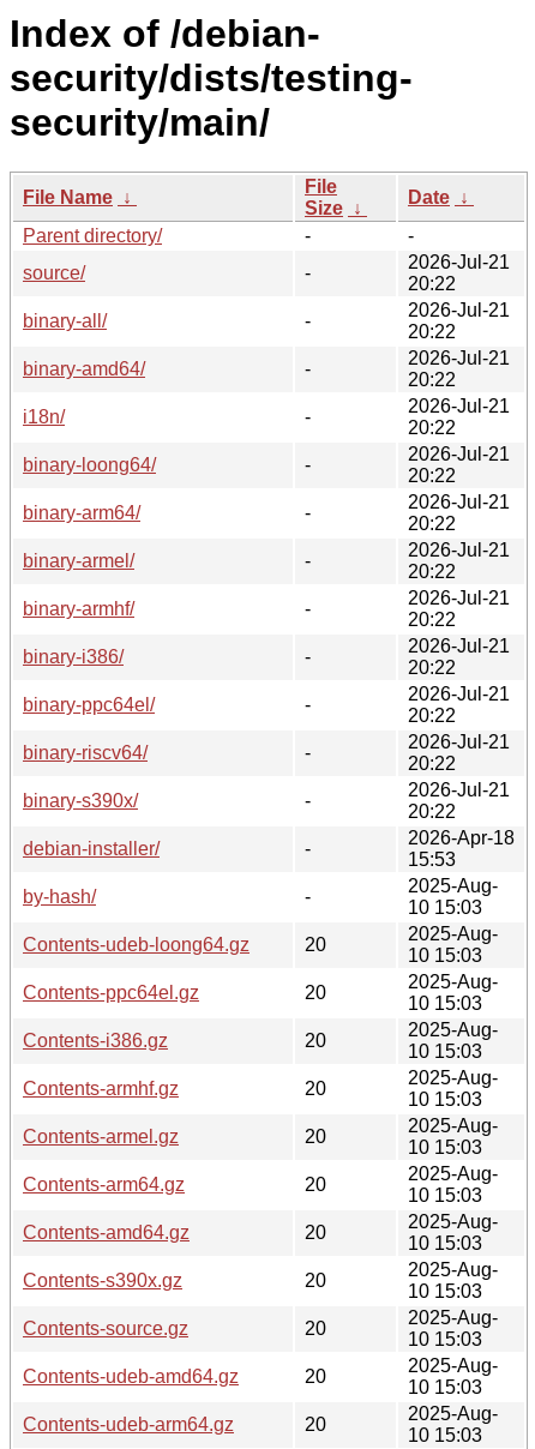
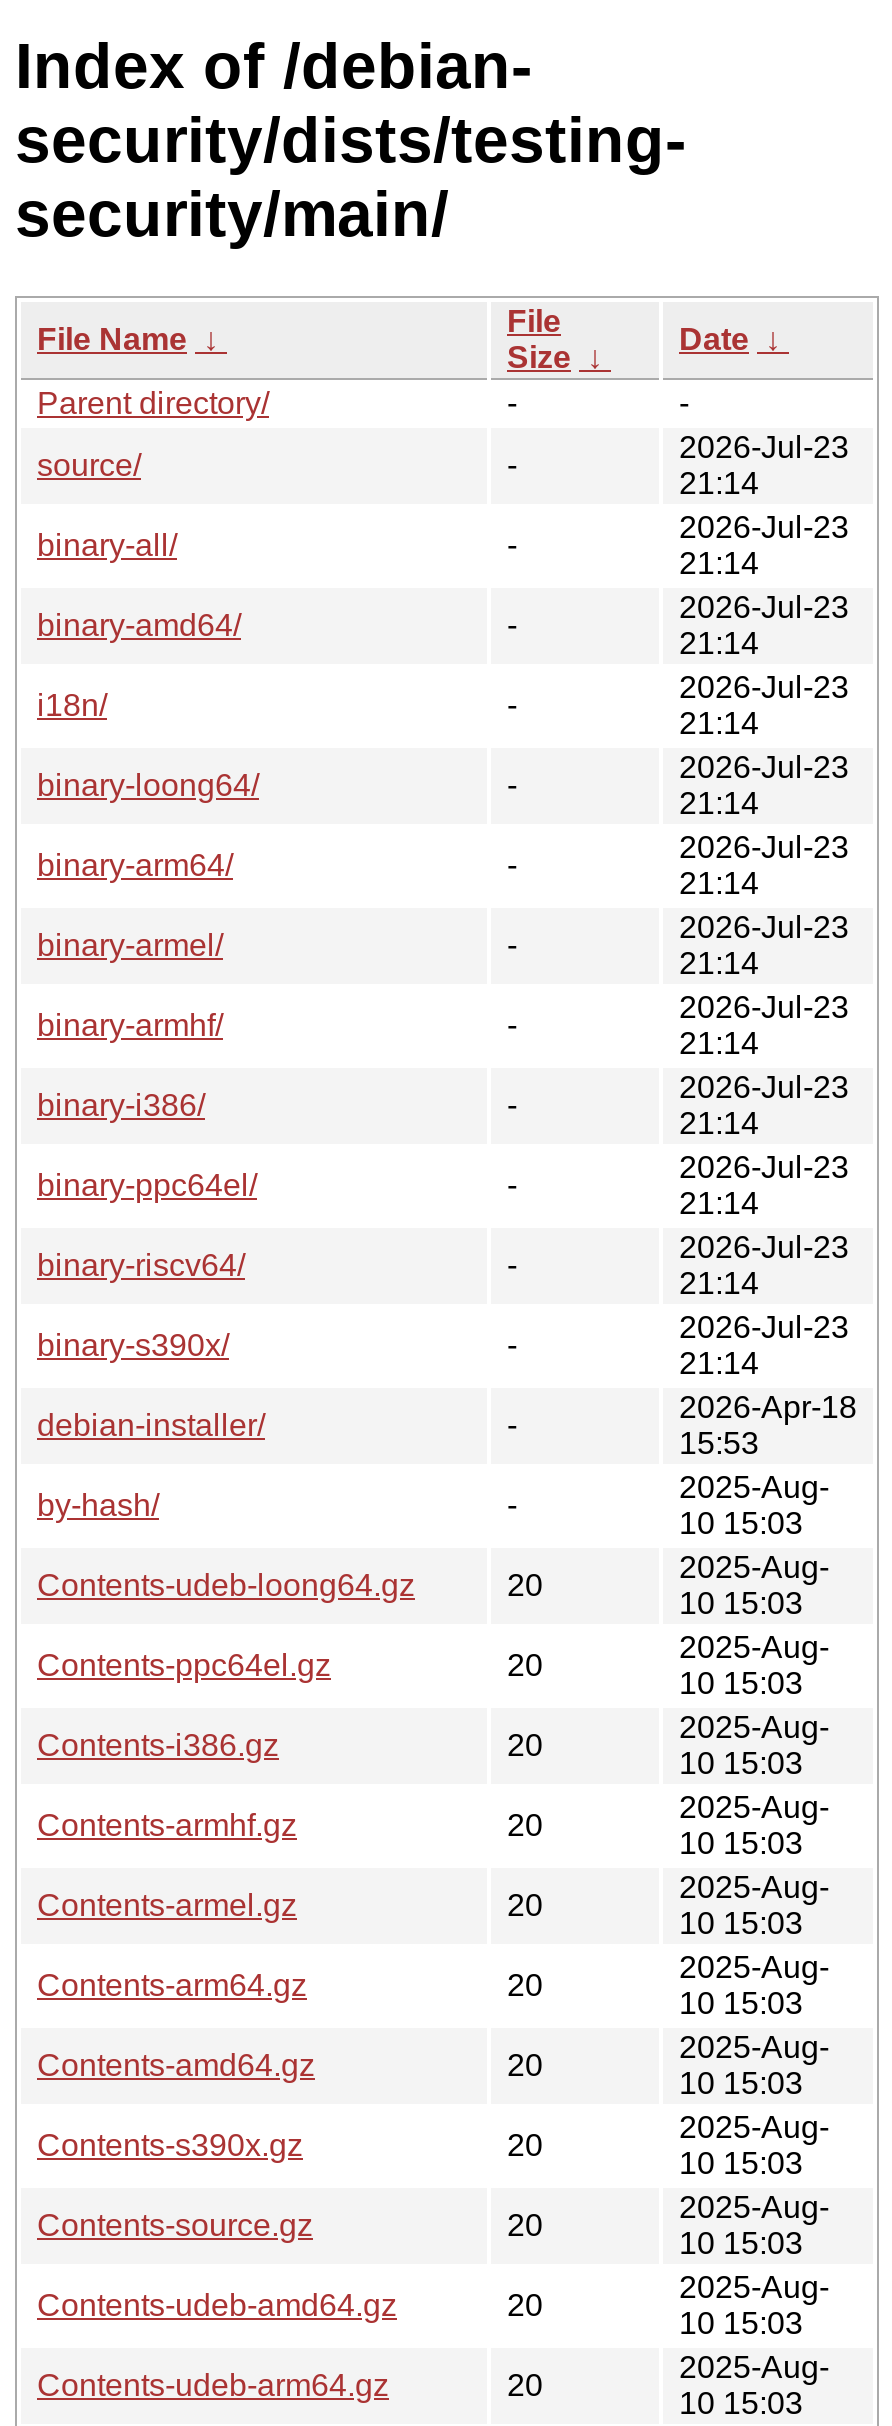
- 2026-Jul-21
- 20:22
+ 2026-Jul-23
+ 21:14

- 2026-Jul-21
- 20:22
+ 2026-Jul-23
+ 21:14

- 2026-Jul-21
- 20:22
+ 2026-Jul-23
+ 21:14

- 2026-Jul-21
- 20:22
+ 2026-Jul-23
+ 21:14

- 2026-Jul-21
- 20:22
+ 2026-Jul-23
+ 21:14

- 2026-Jul-21
- 20:22
+ 2026-Jul-23
+ 21:14

- 2026-Jul-21
- 20:22
+ 2026-Jul-23
+ 21:14

- 2026-Jul-21
- 20:22
+ 2026-Jul-23
+ 21:14

- 2026-Jul-21
- 20:22
+ 2026-Jul-23
+ 21:14

- 2026-Jul-21
- 20:22
+ 2026-Jul-23
+ 21:14

- 2026-Jul-21
- 20:22
+ 2026-Jul-23
+ 21:14

- 2026-Jul-21
- 20:22
+ 2026-Jul-23
+ 21:14
